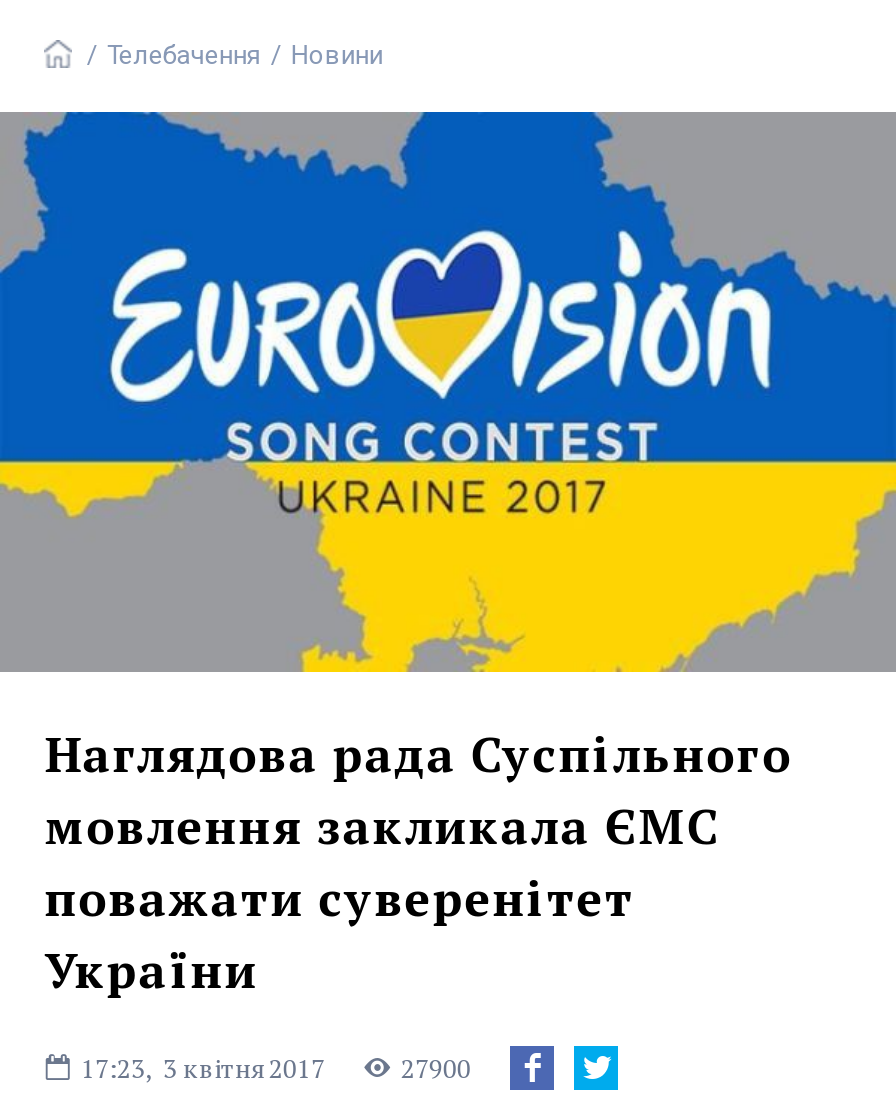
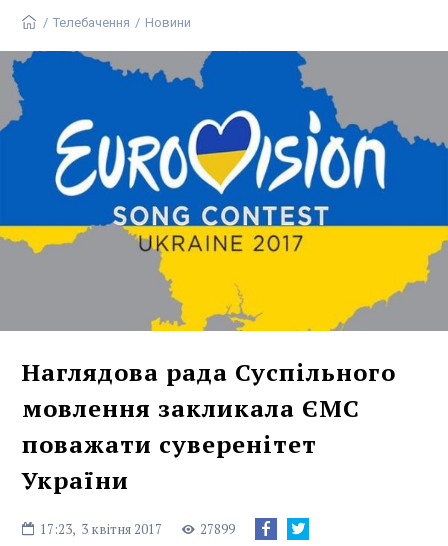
- 27900
+ 27899
